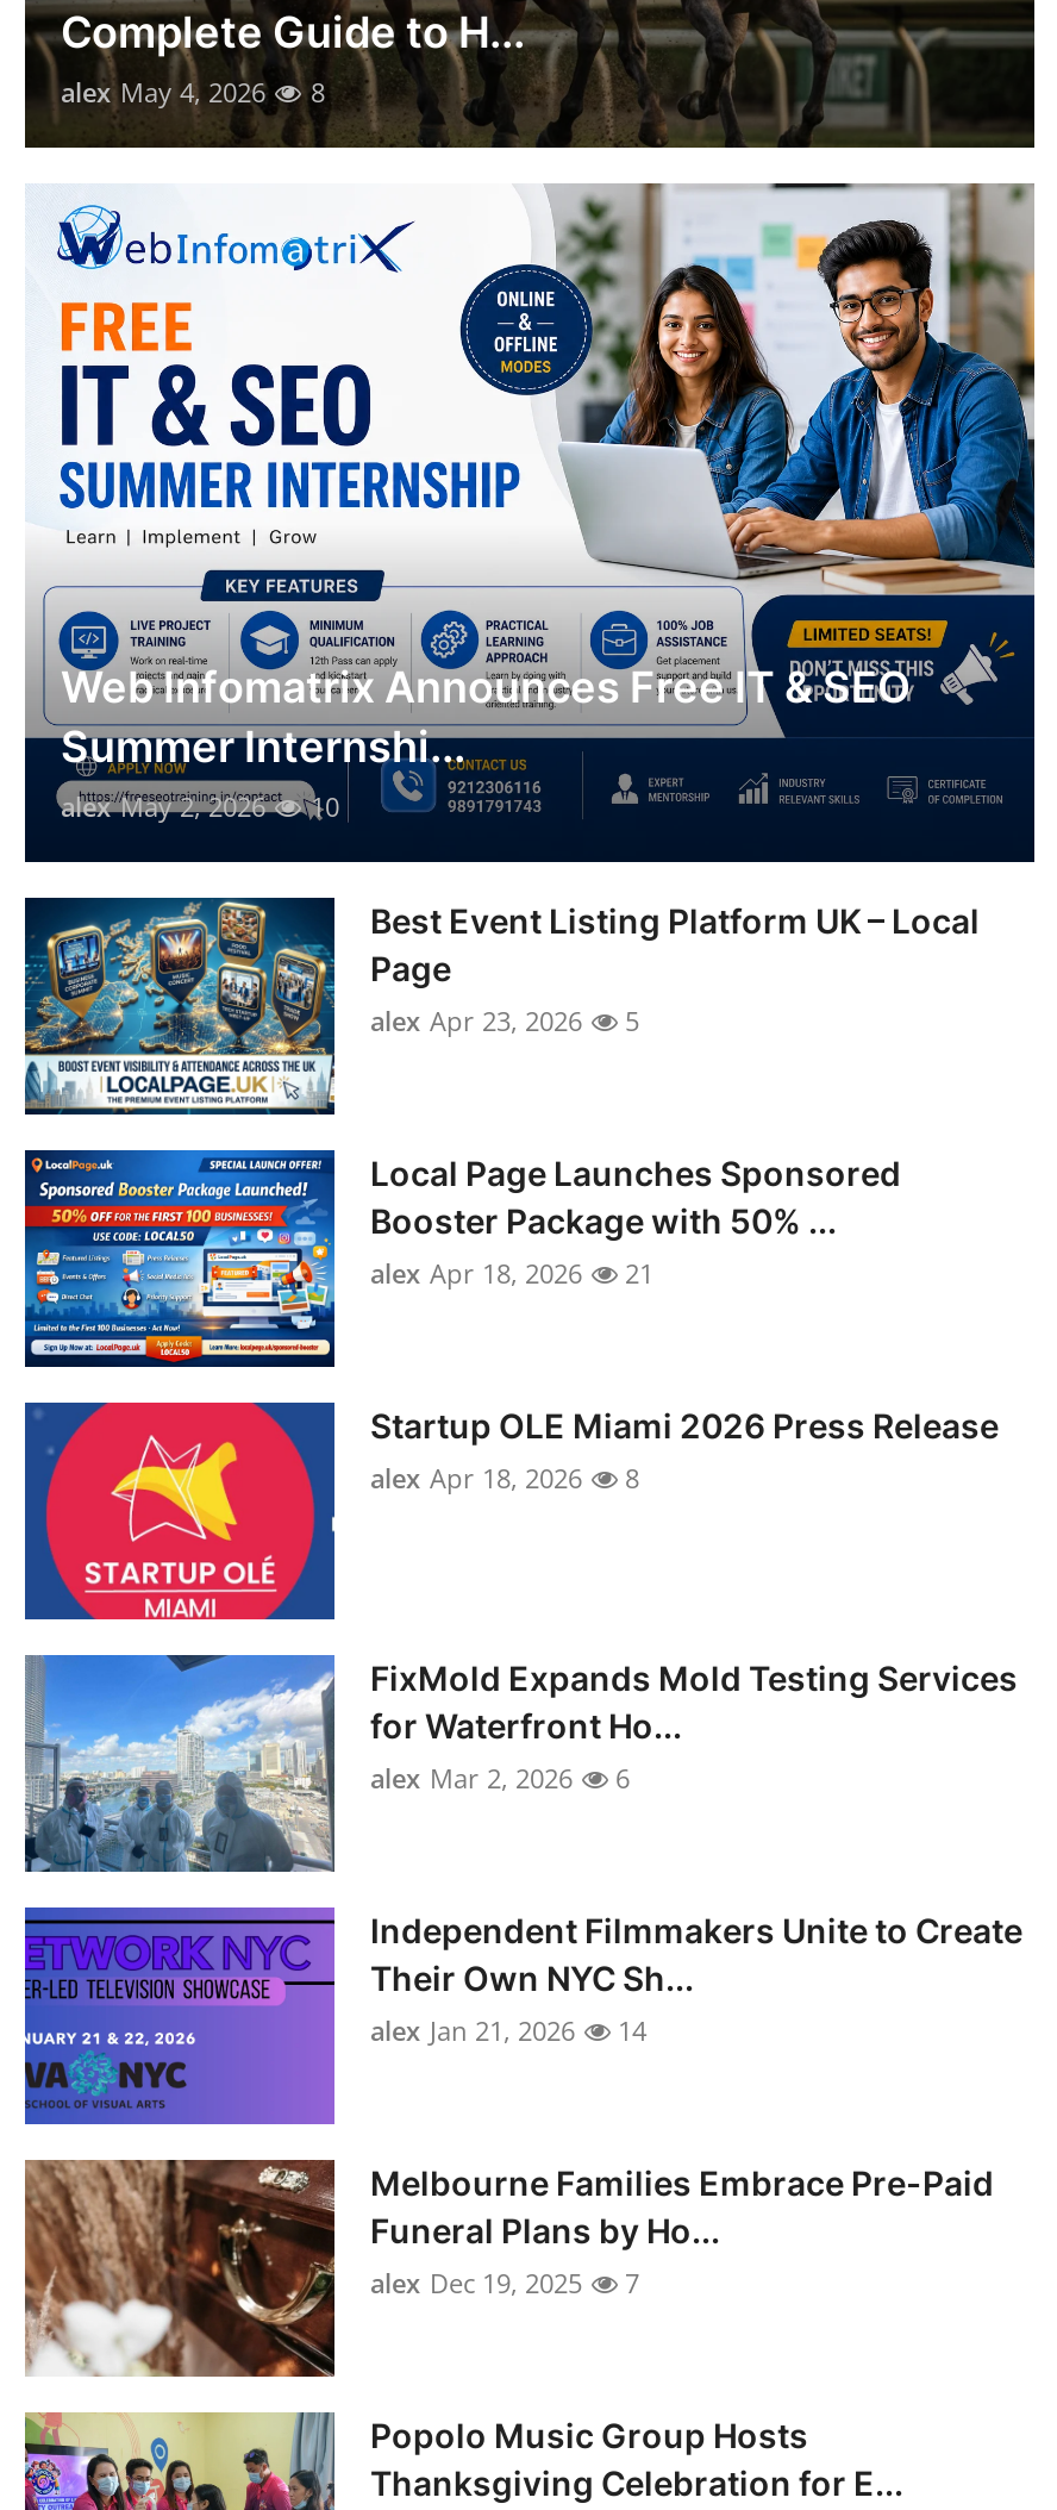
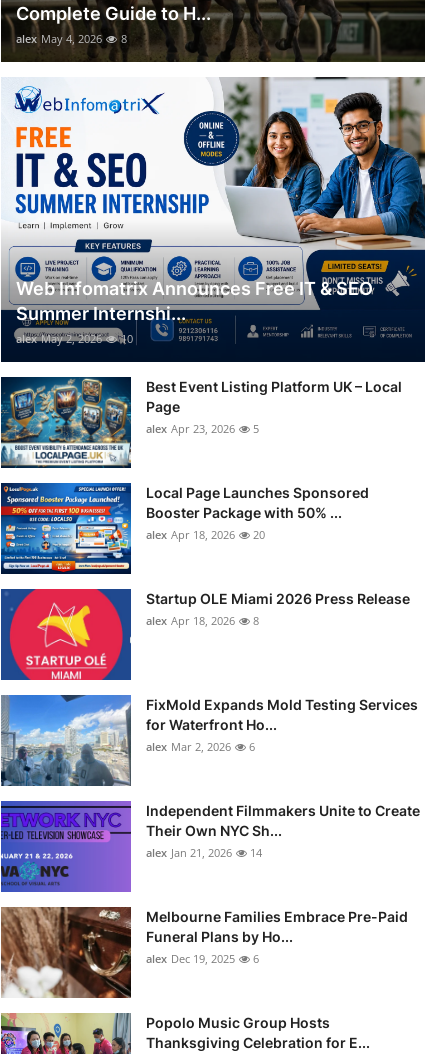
- alex Apr 18, 2026 21
+ alex Apr 18, 2026 20

- alex Dec 19, 2025 7
+ alex Dec 19, 2025 6
